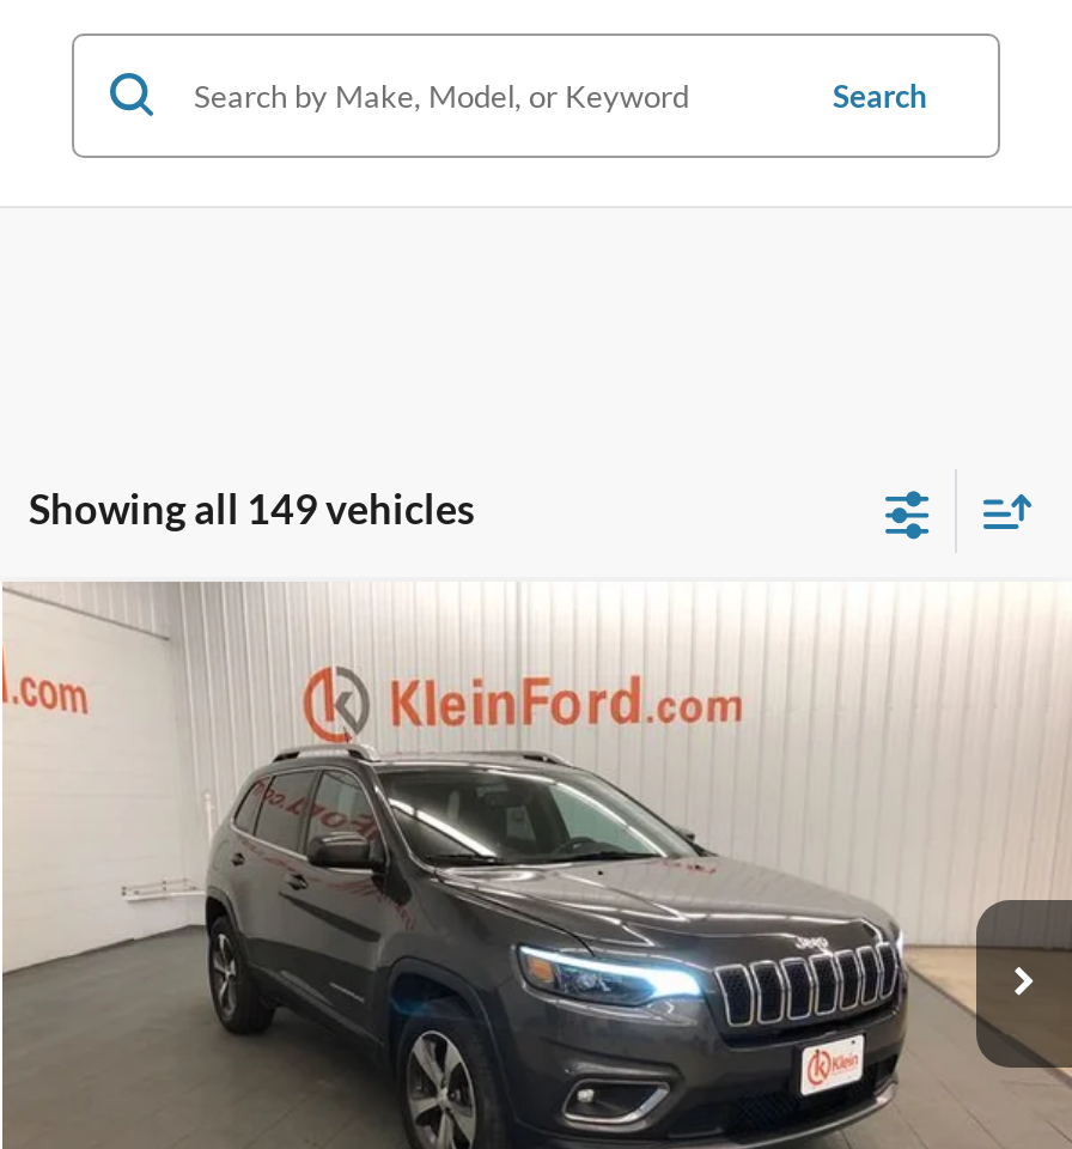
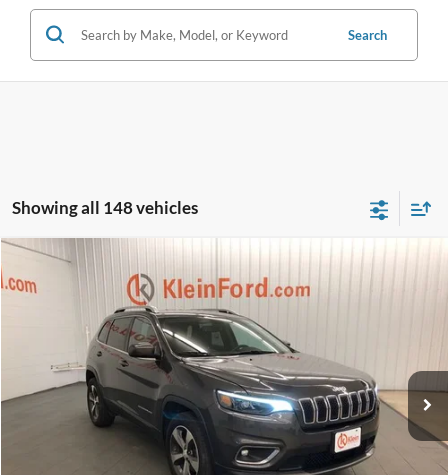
- Showing all 149 vehicles
+ Showing all 148 vehicles
